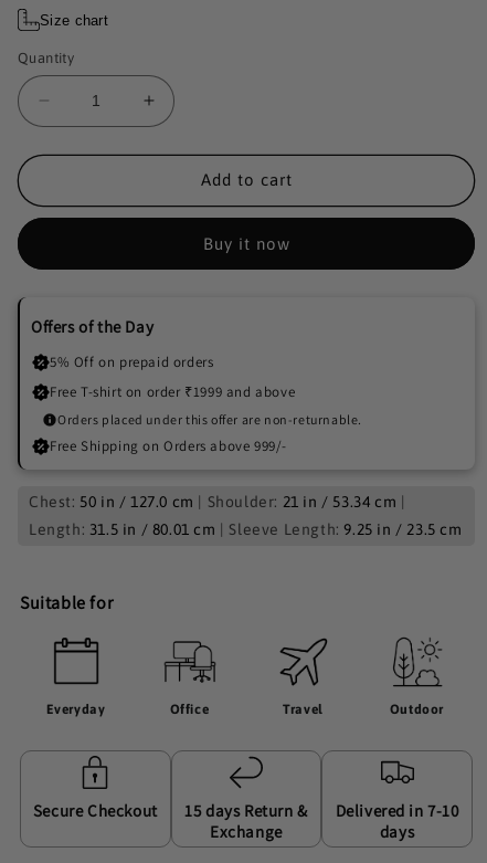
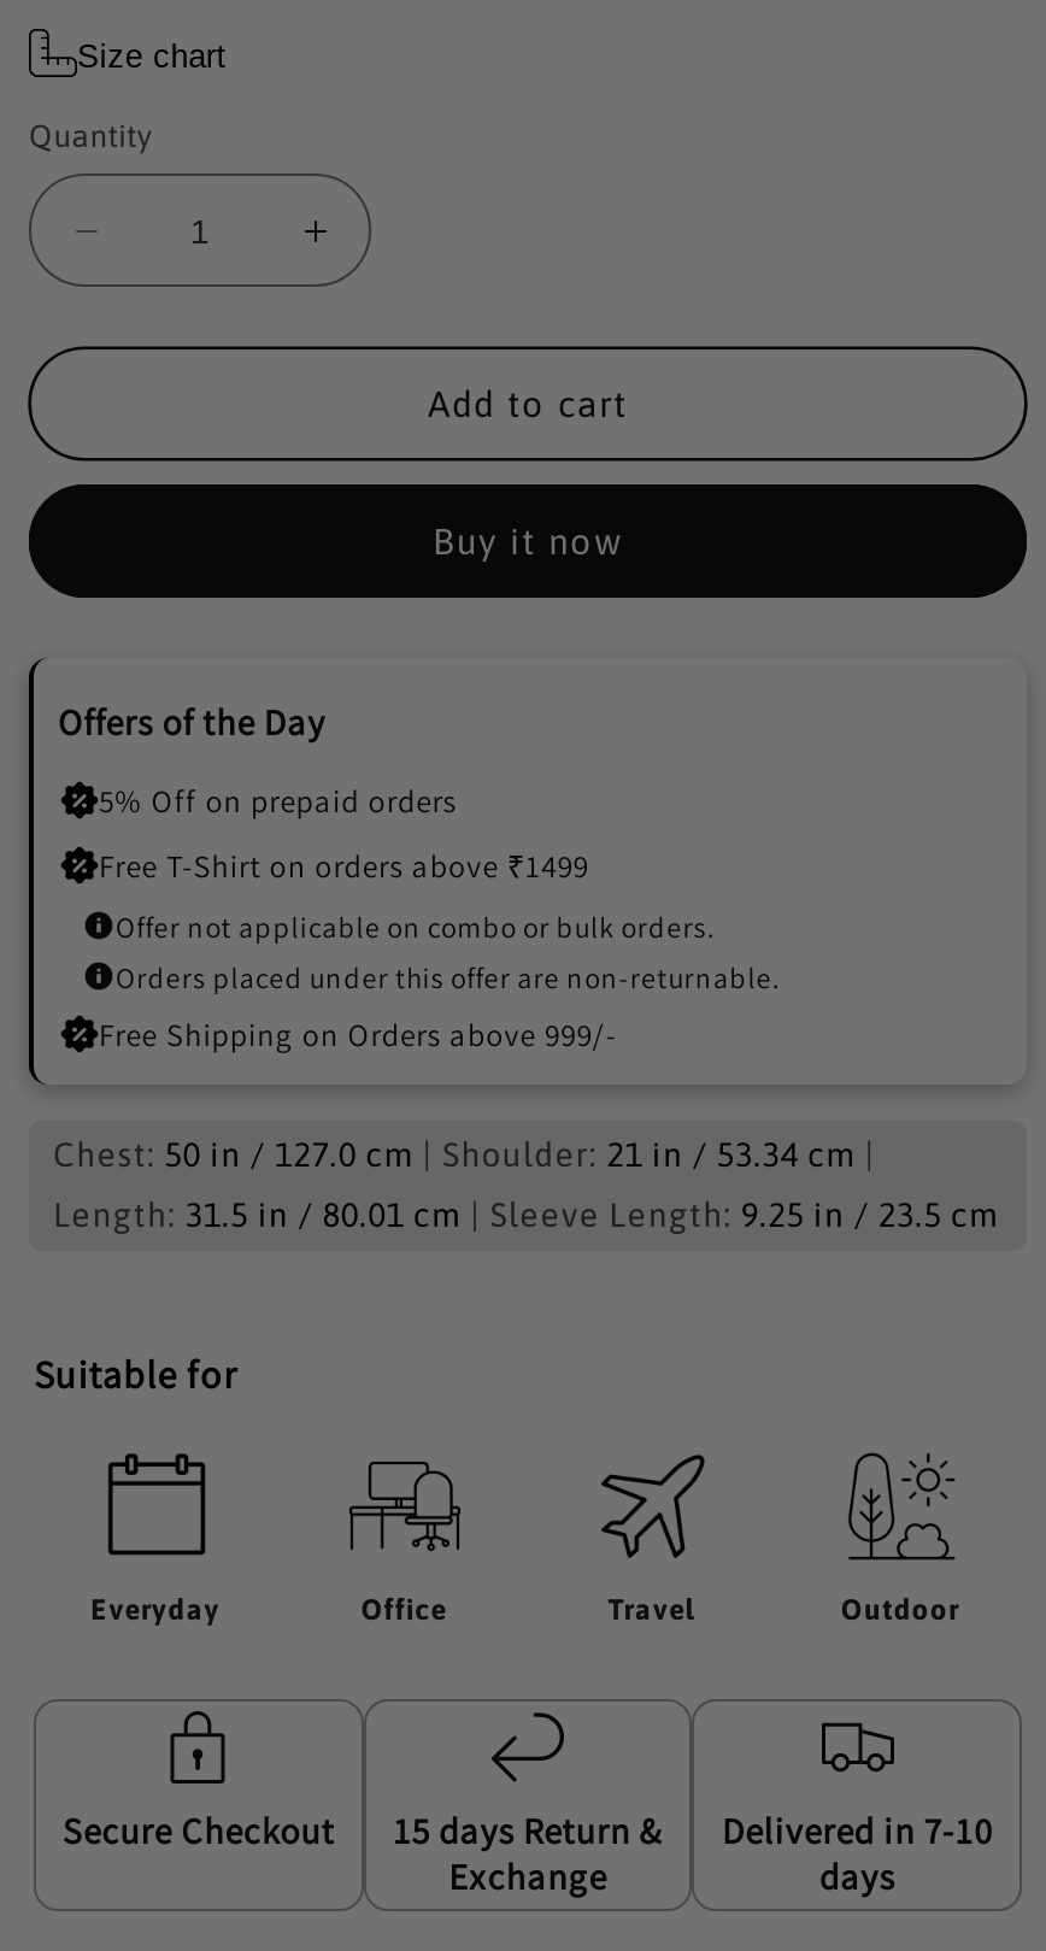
- Free T-shirt on order ₹1999 and above
+ Free T-Shirt on orders above ₹1499
+ Offer not applicable on combo or bulk orders.
